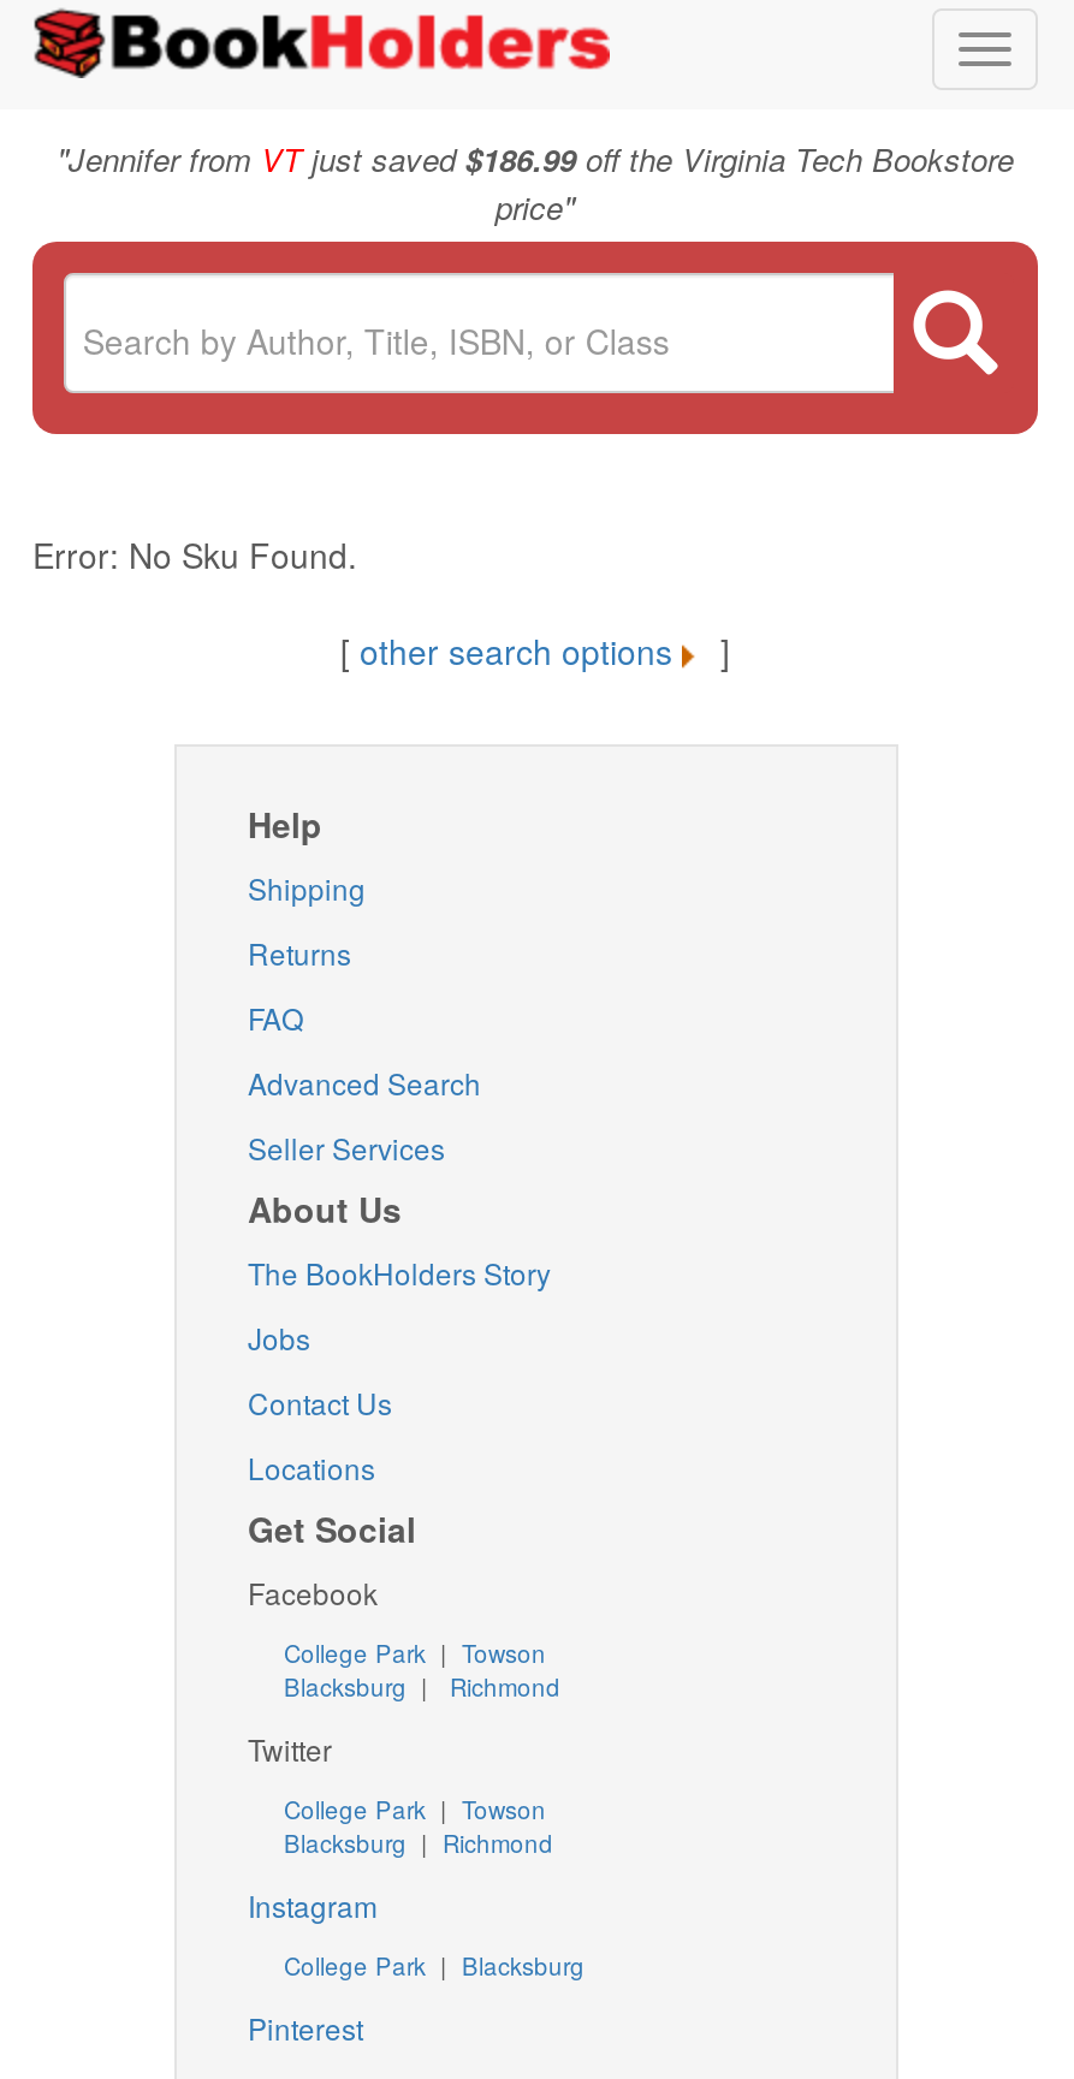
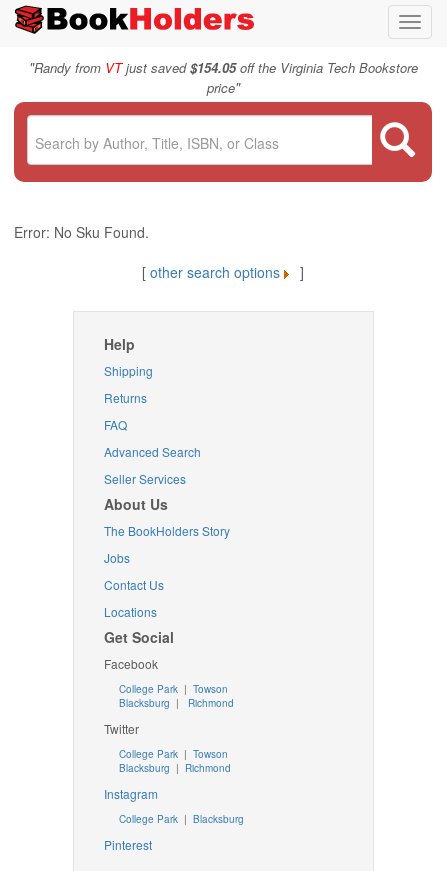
- "Jennifer from VT just saved$186.99 off the Virginia Tech Bookstore
+ "Randy from VT just saved$154.05 off the Virginia Tech Bookstore
